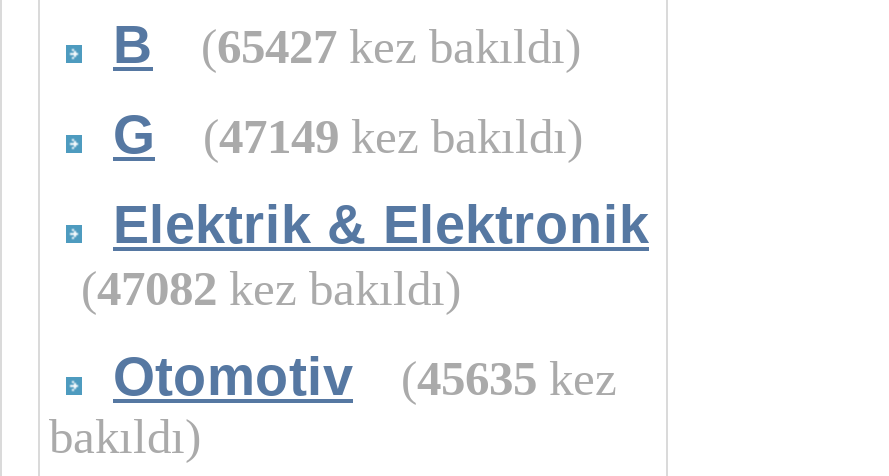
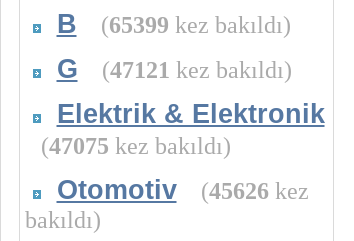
- B (65427 kez bakıldı)
+ B (65399 kez bakıldı)

- G (47149 kez bakıldı)
+ G (47121 kez bakıldı)

- (47082 kez bakıldı)
+ (47075 kez bakıldı)

- Otomotiv (45635 kez
+ Otomotiv (45626 kez
